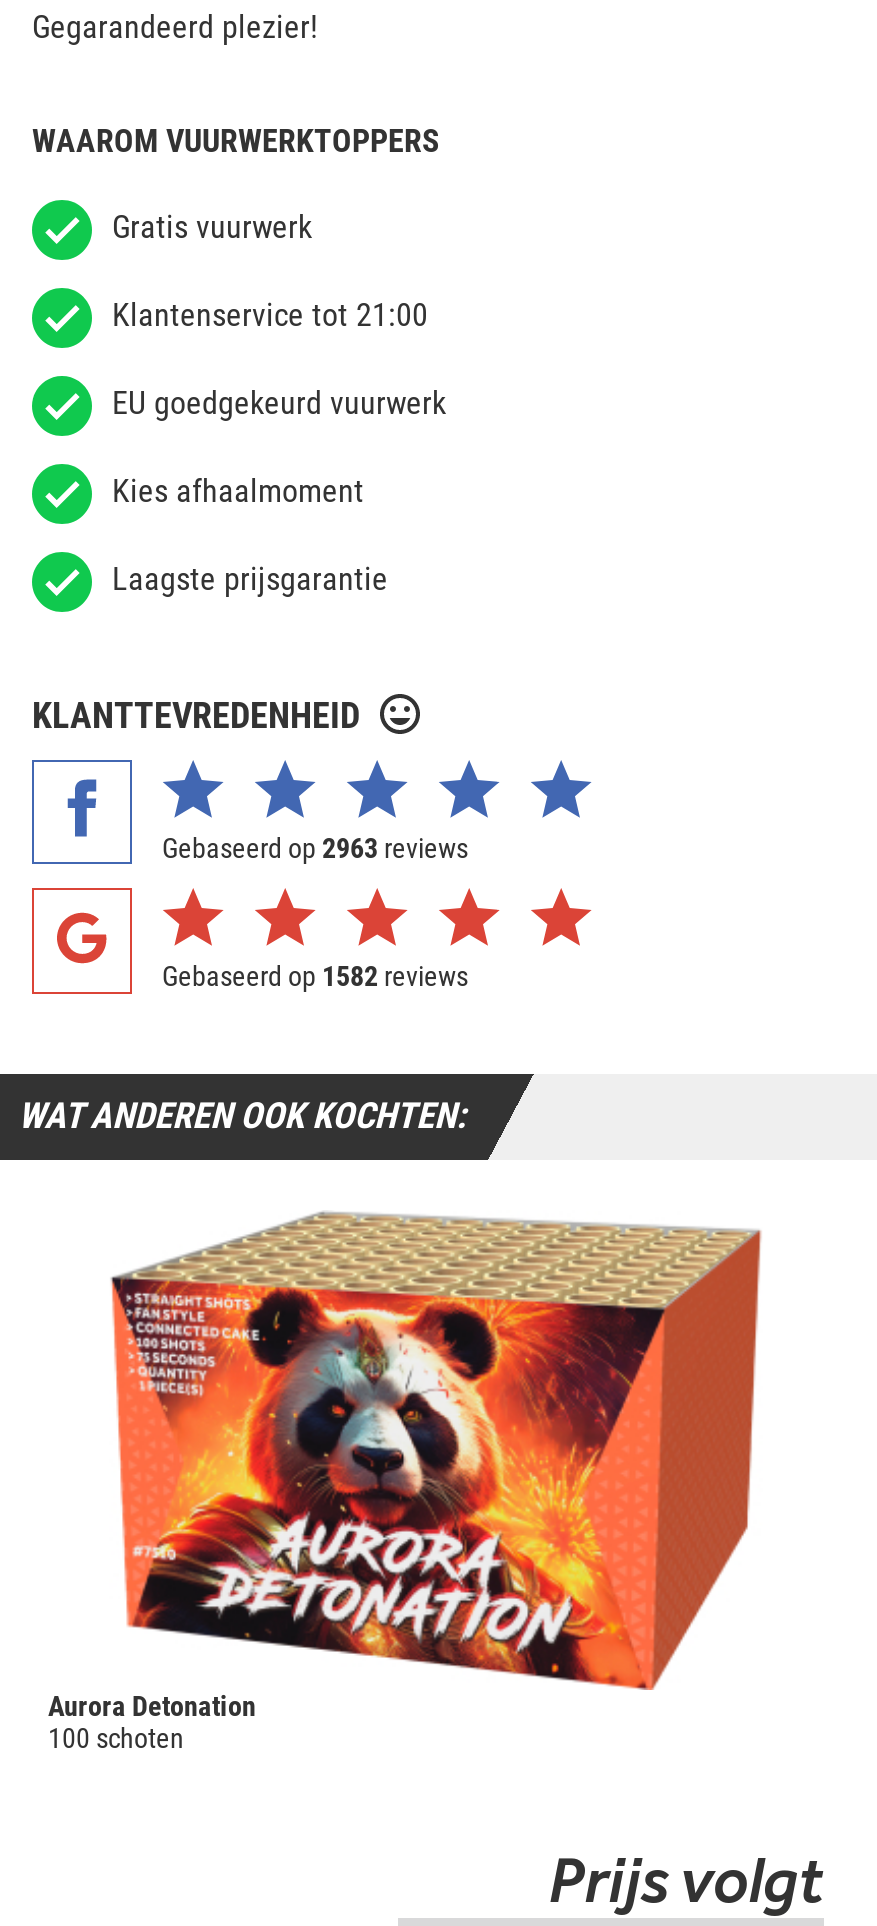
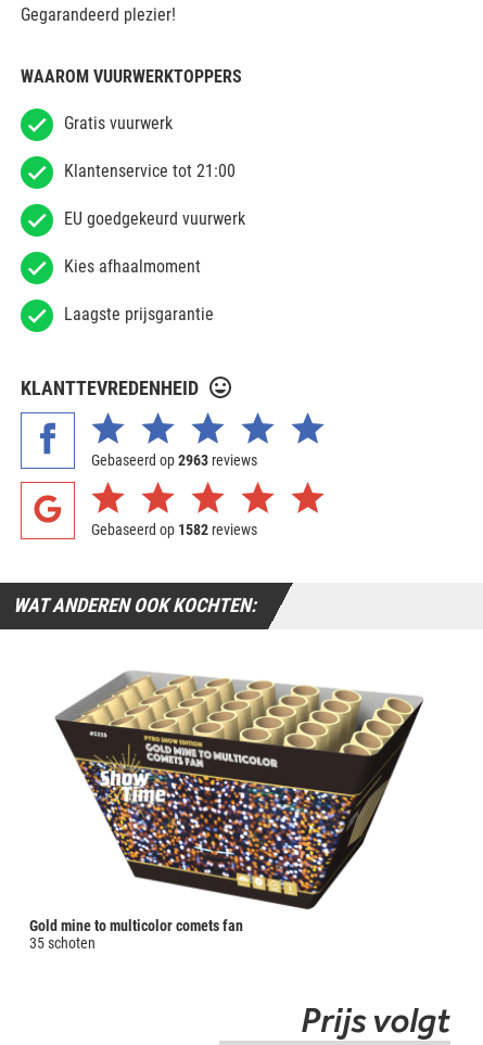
- [image]
- Aurora Detonation
- 100 schoten
+ [image]
+ Gold mine to multicolor comets fan
+ 35 schoten
